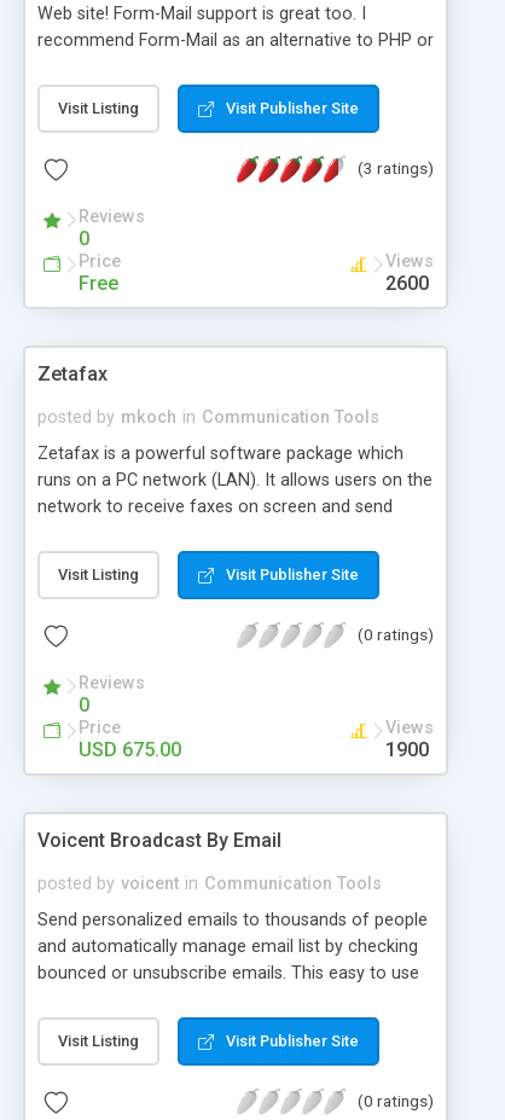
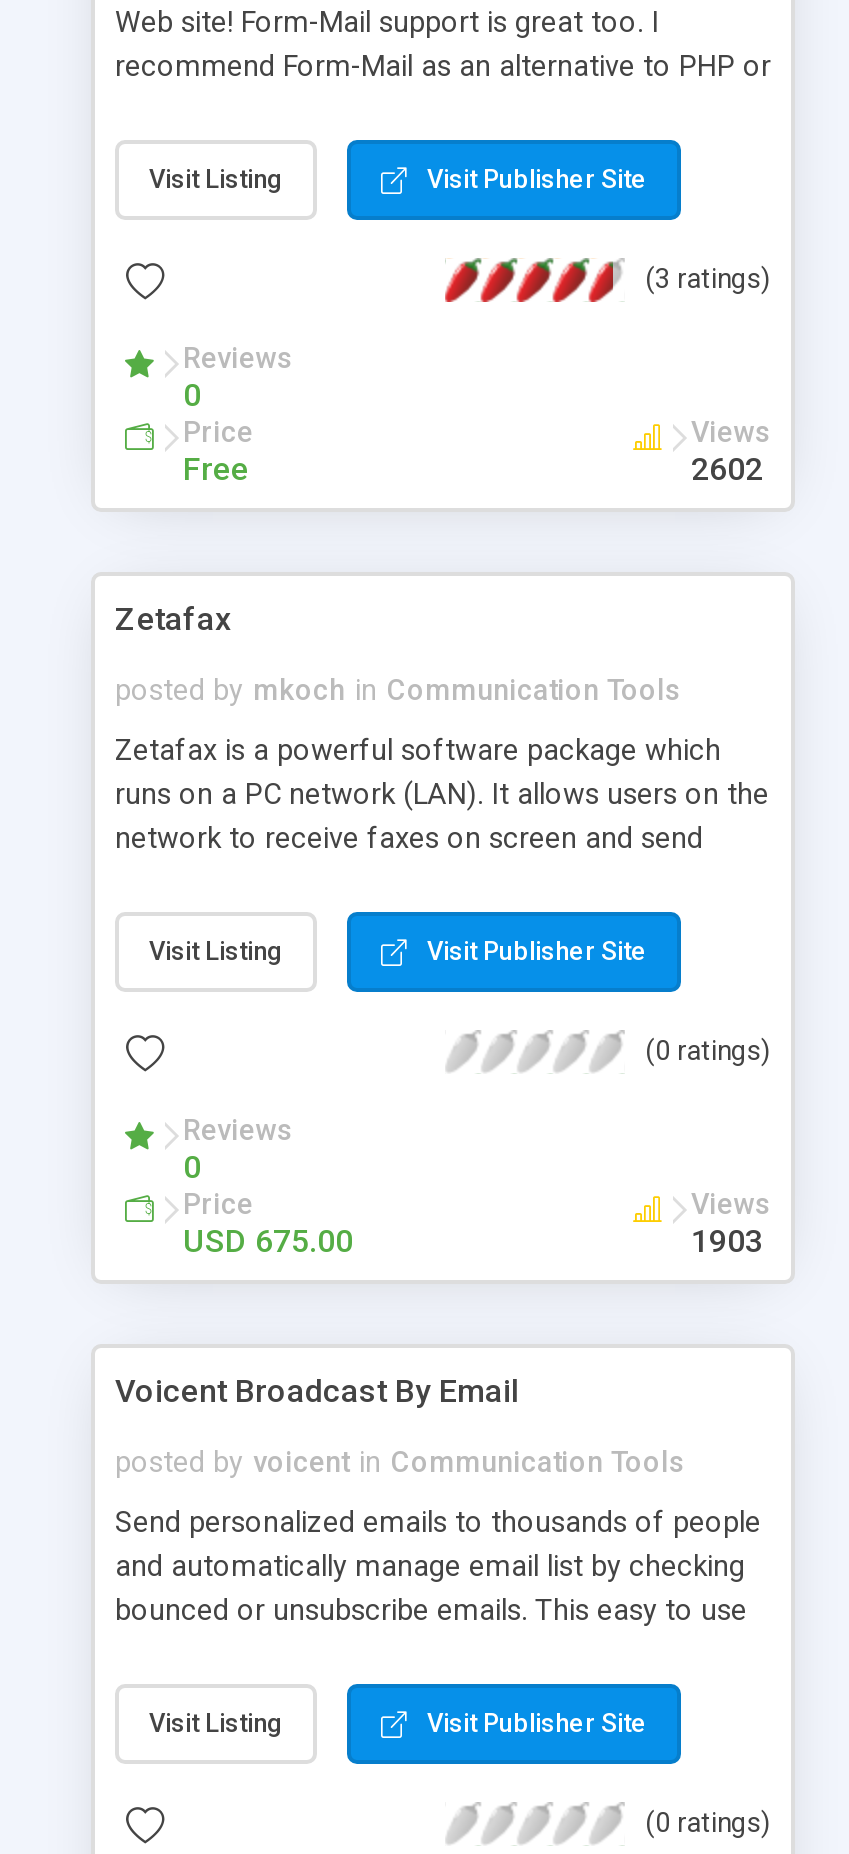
- 2600
+ 2602

- 1900
+ 1903
